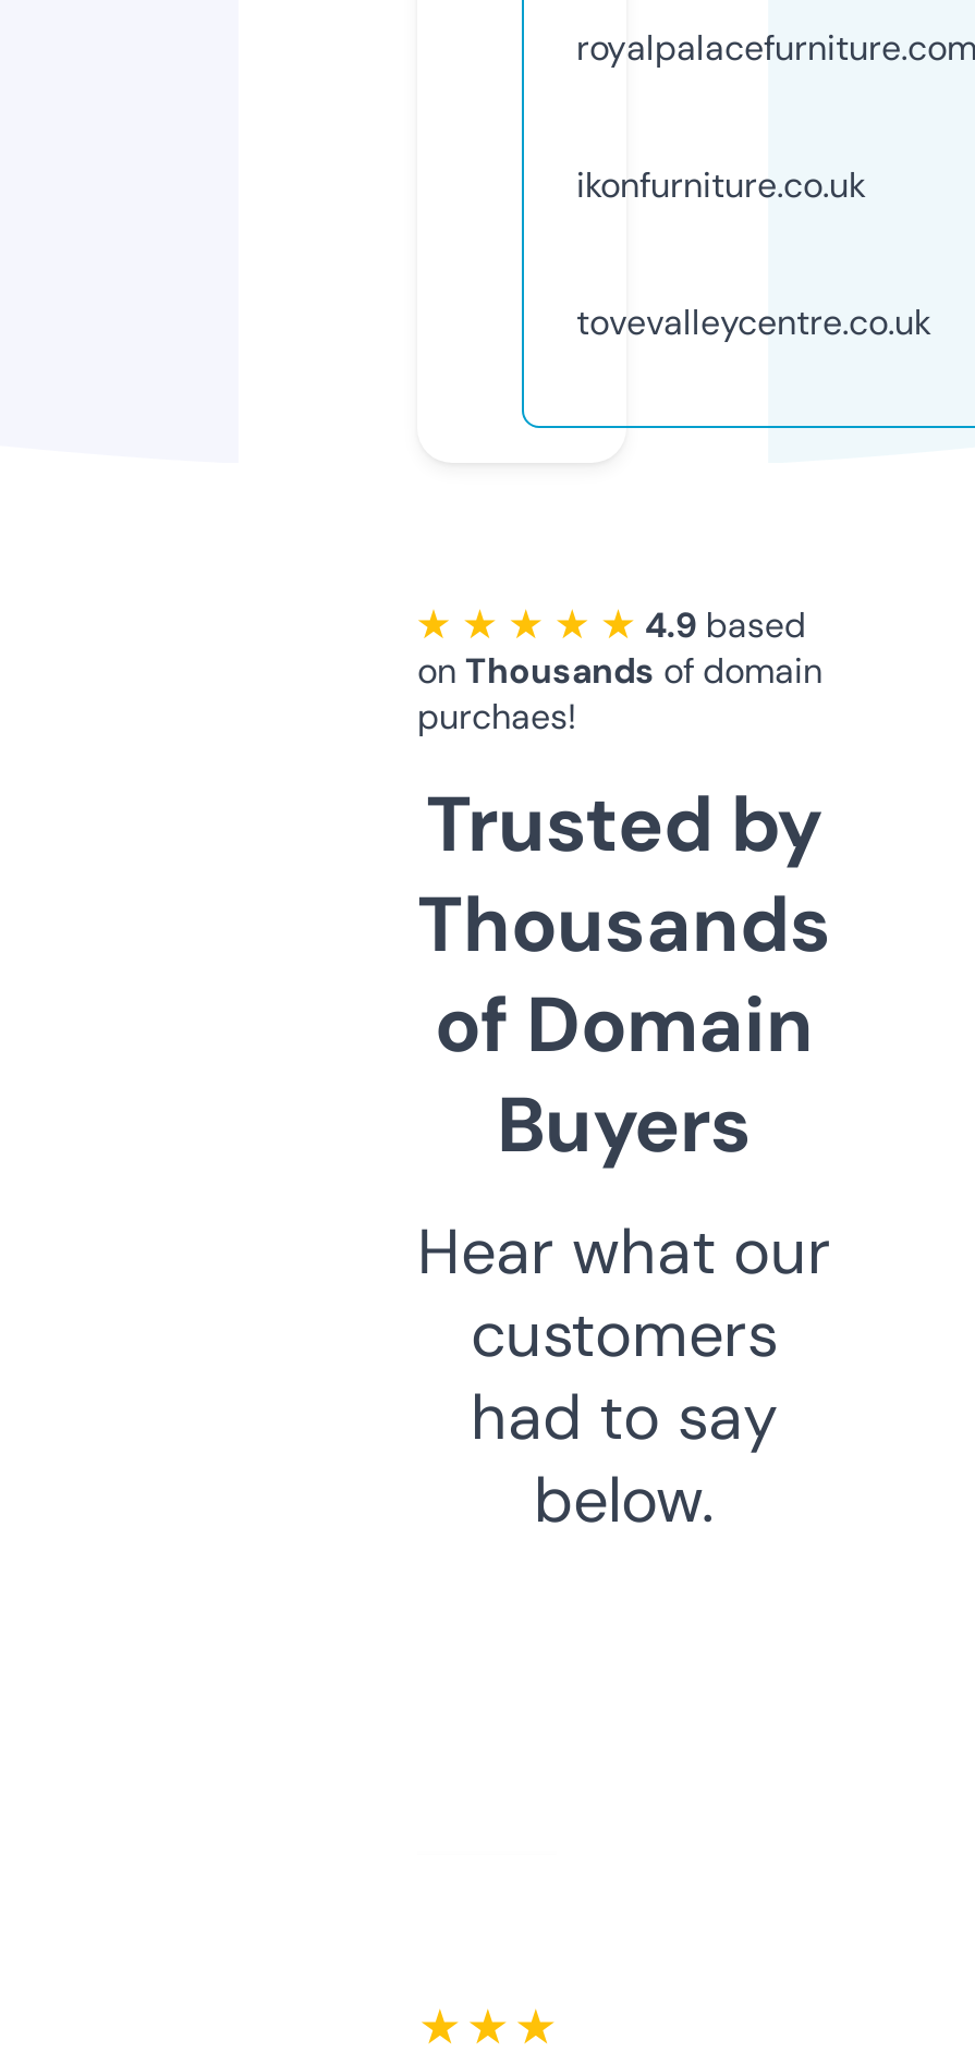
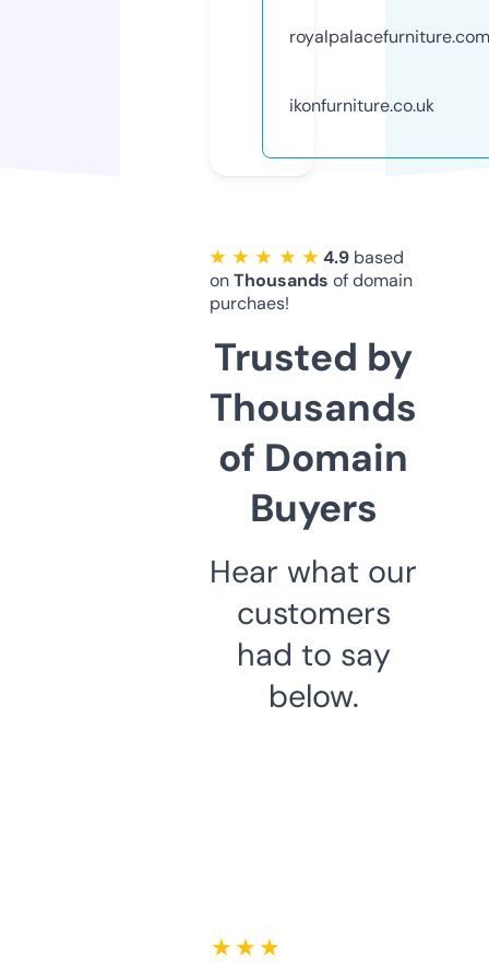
- tovevalleycentre.co.uk
